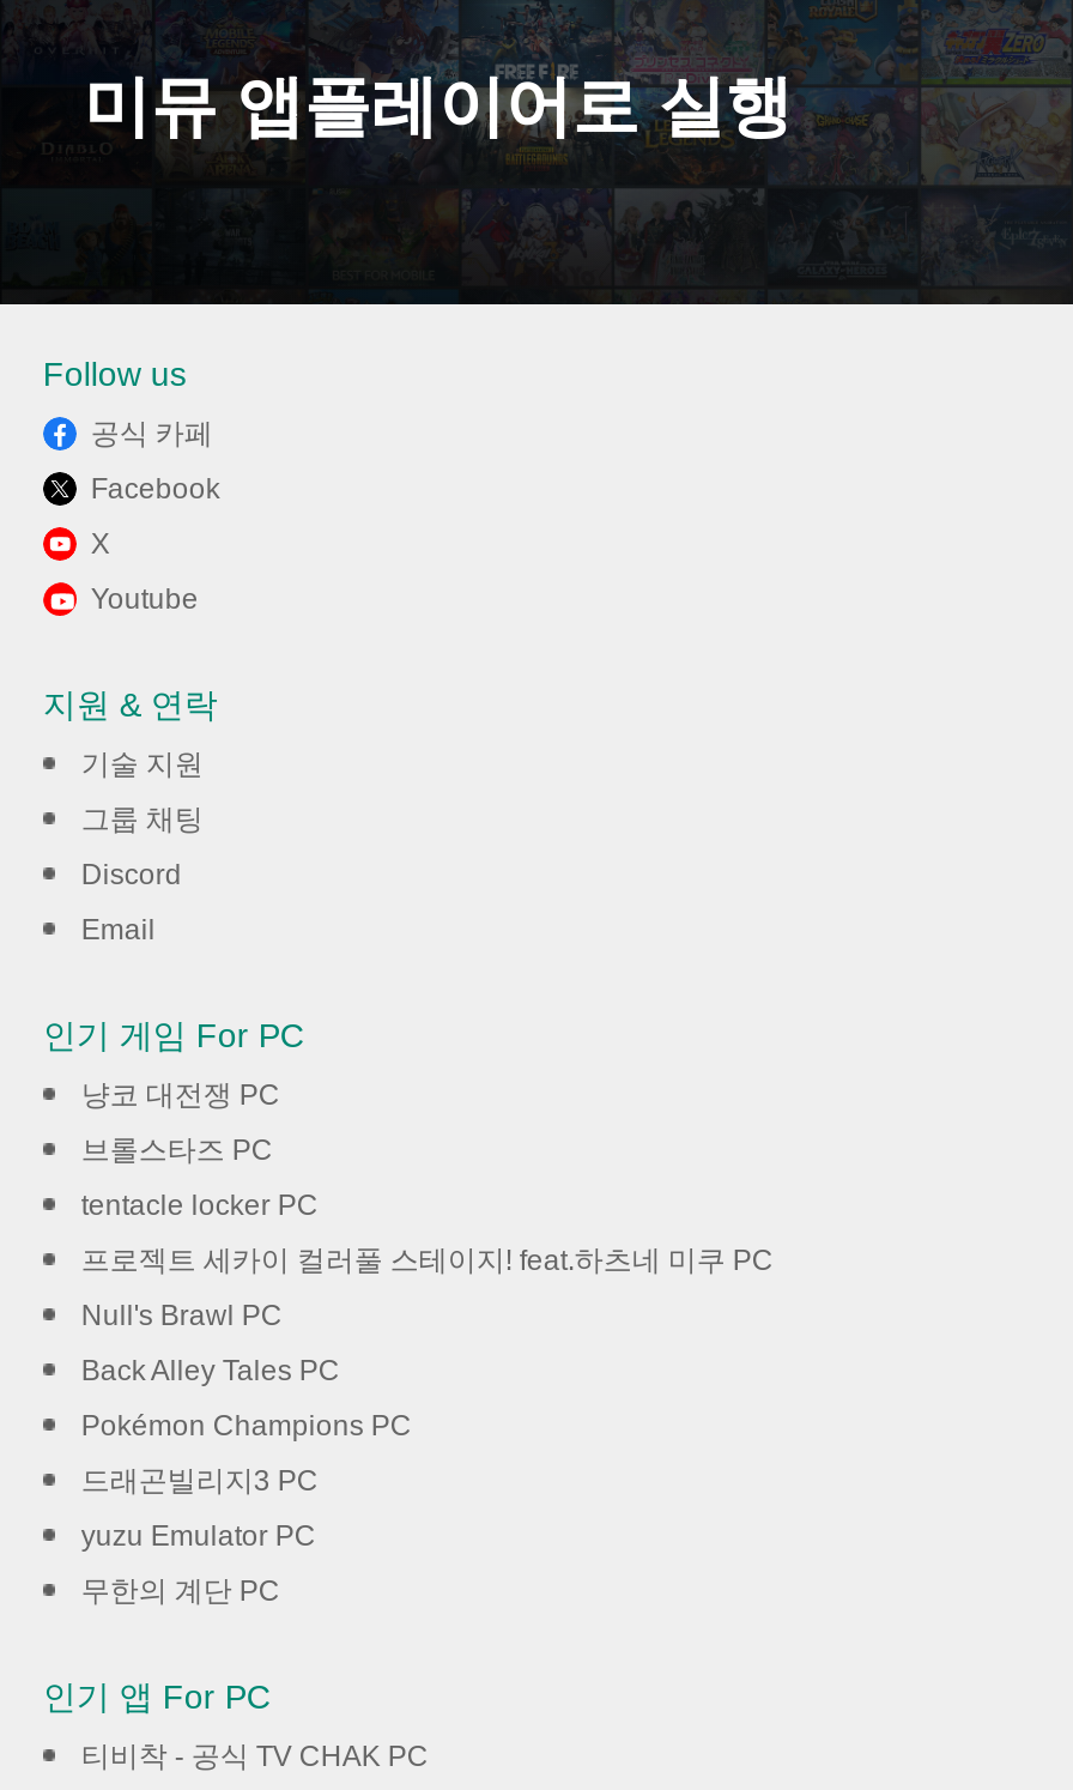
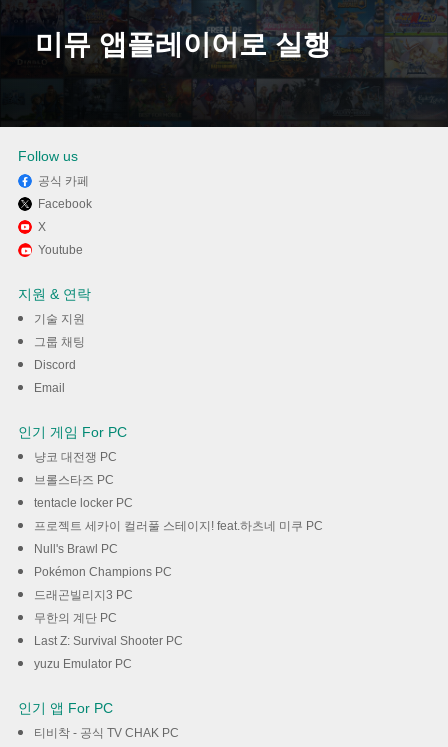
- Back Alley Tales PC

moved up: Pokémon Champions PC | 드래곤빌리지3 PC

moved down: yuzu Emulator PC

moved up: 무한의 계단 PC

+ Last Z: Survival Shooter PC
